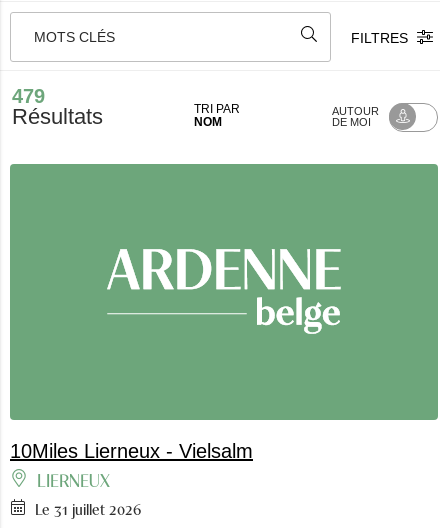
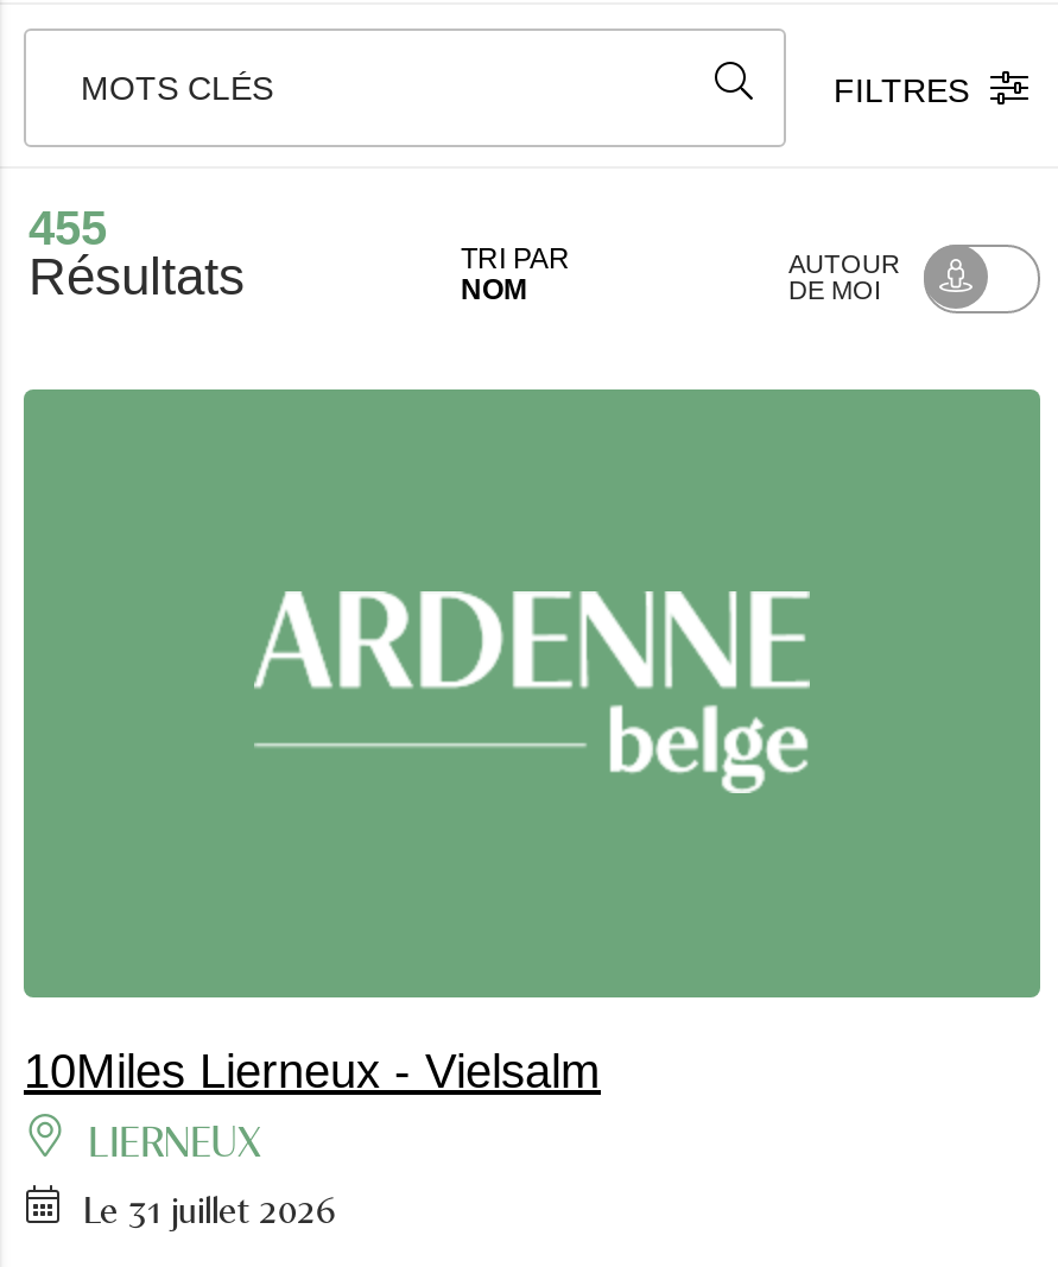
- 479
+ 455
